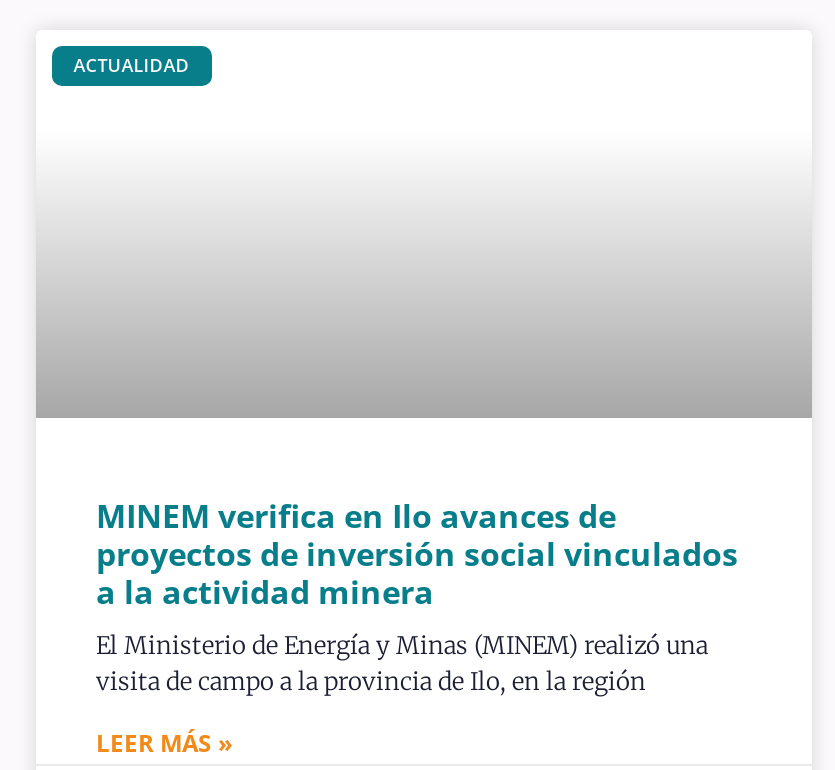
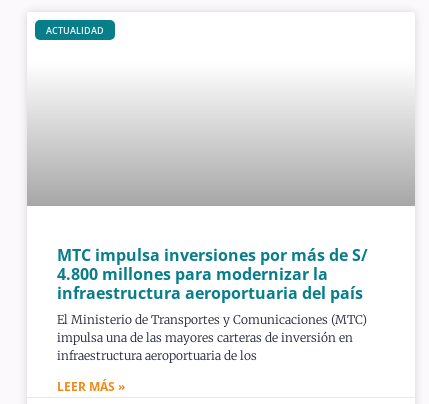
- MINEM verifica en Ilo avances de
- proyectos de inversión social vinculados
- a la actividad minera
- El Ministerio de Energía y Minas (MINEM) realizó una
- visita de campo a la provincia de Ilo, en la región
+ MTC impulsa inversiones por más de S/
+ 4.800 millones para modernizar la
+ infraestructura aeroportuaria del país
+ El Ministerio de Transportes y Comunicaciones (MTC)
+ impulsa una de las mayores carteras de inversión en
+ infraestructura aeroportuaria de los
